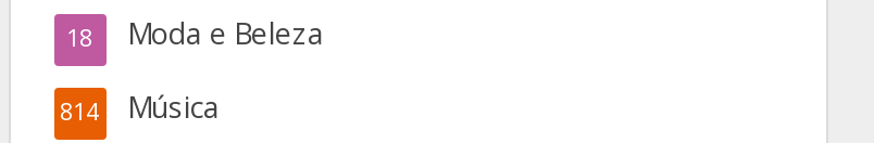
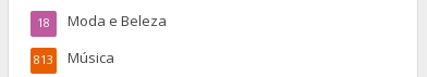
- 814 Música
+ 813 Música
